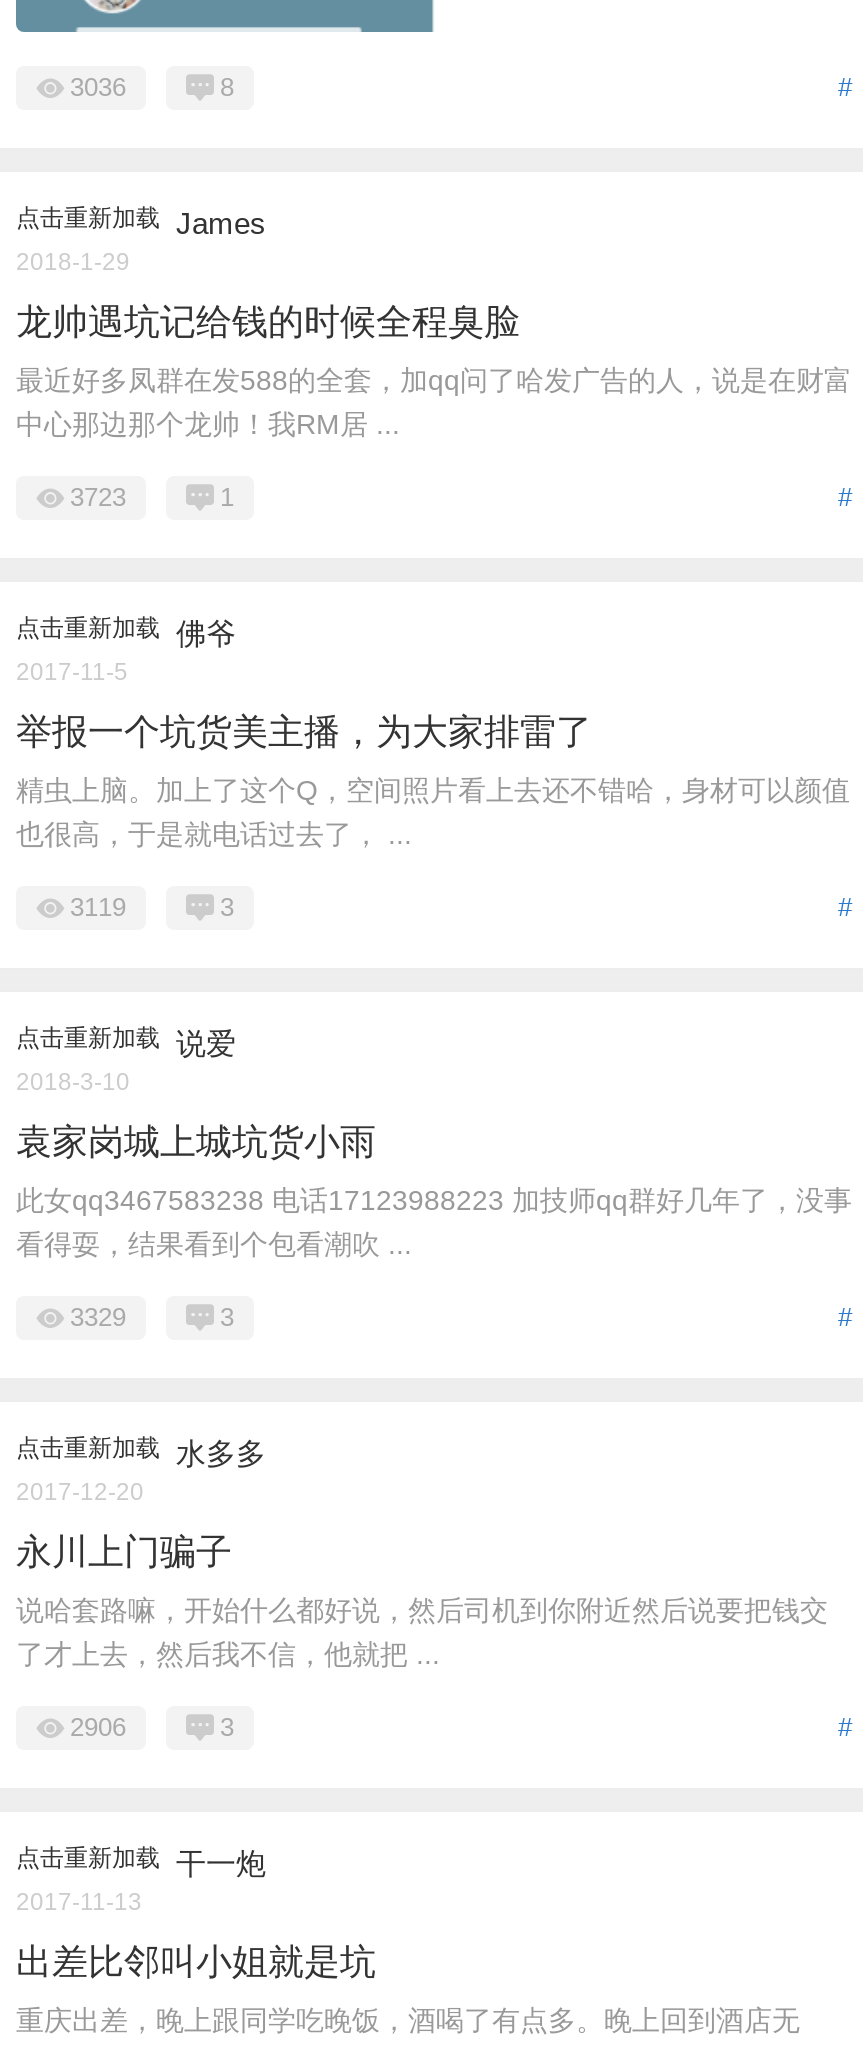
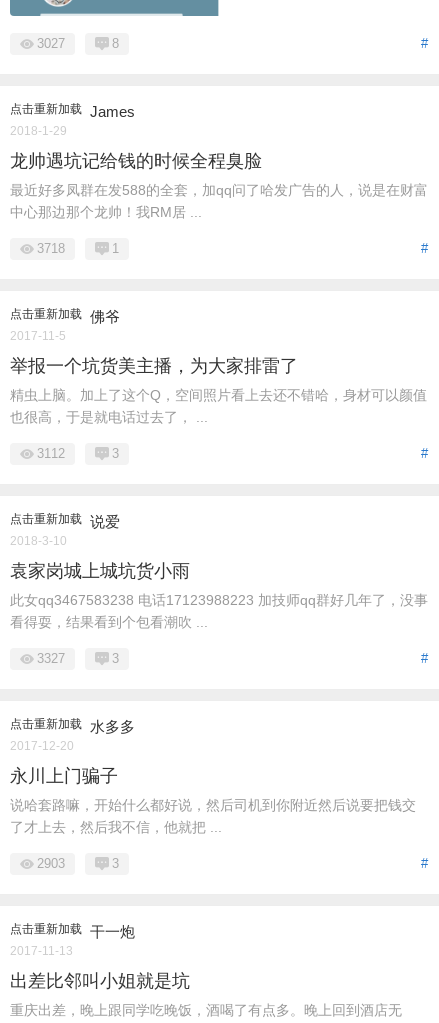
- 3036
+ 3027

- 3723
+ 3718

- 3119
+ 3112

- 3329
+ 3327

- 2906
+ 2903
